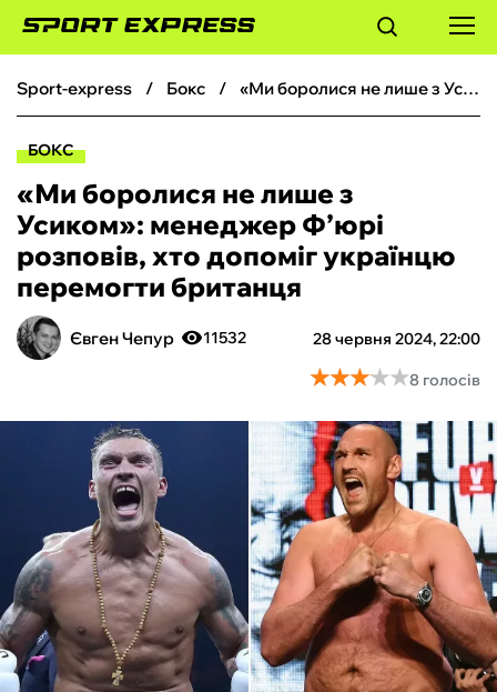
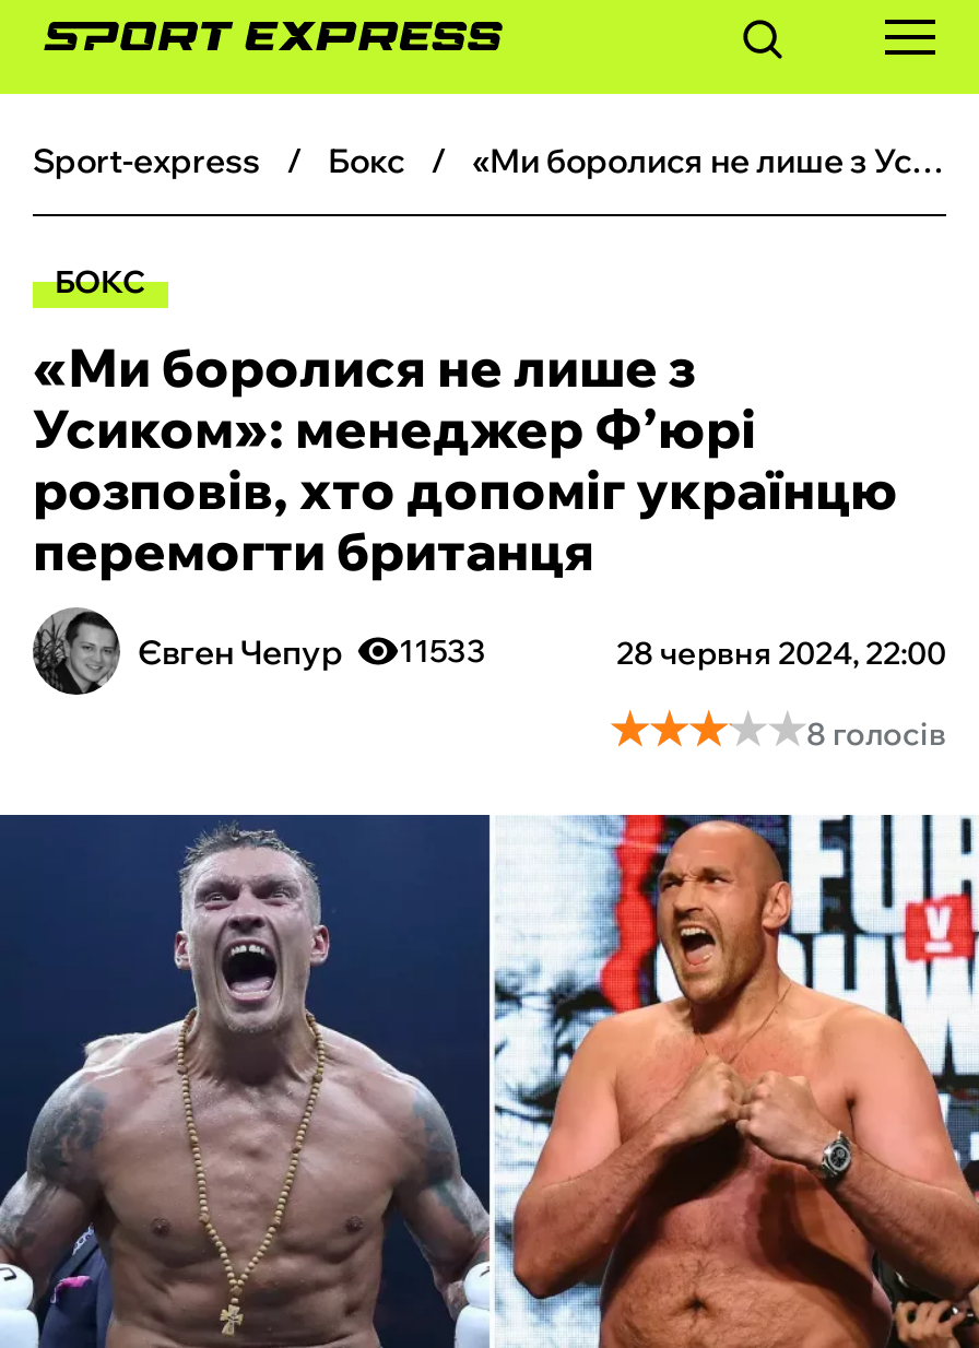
- Євген Чепур 11532
+ Євген Чепур 11533
